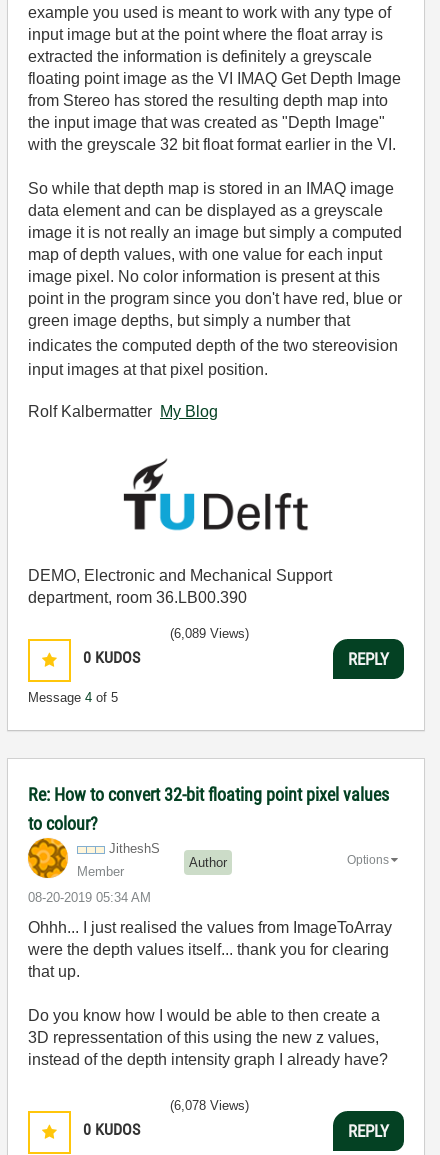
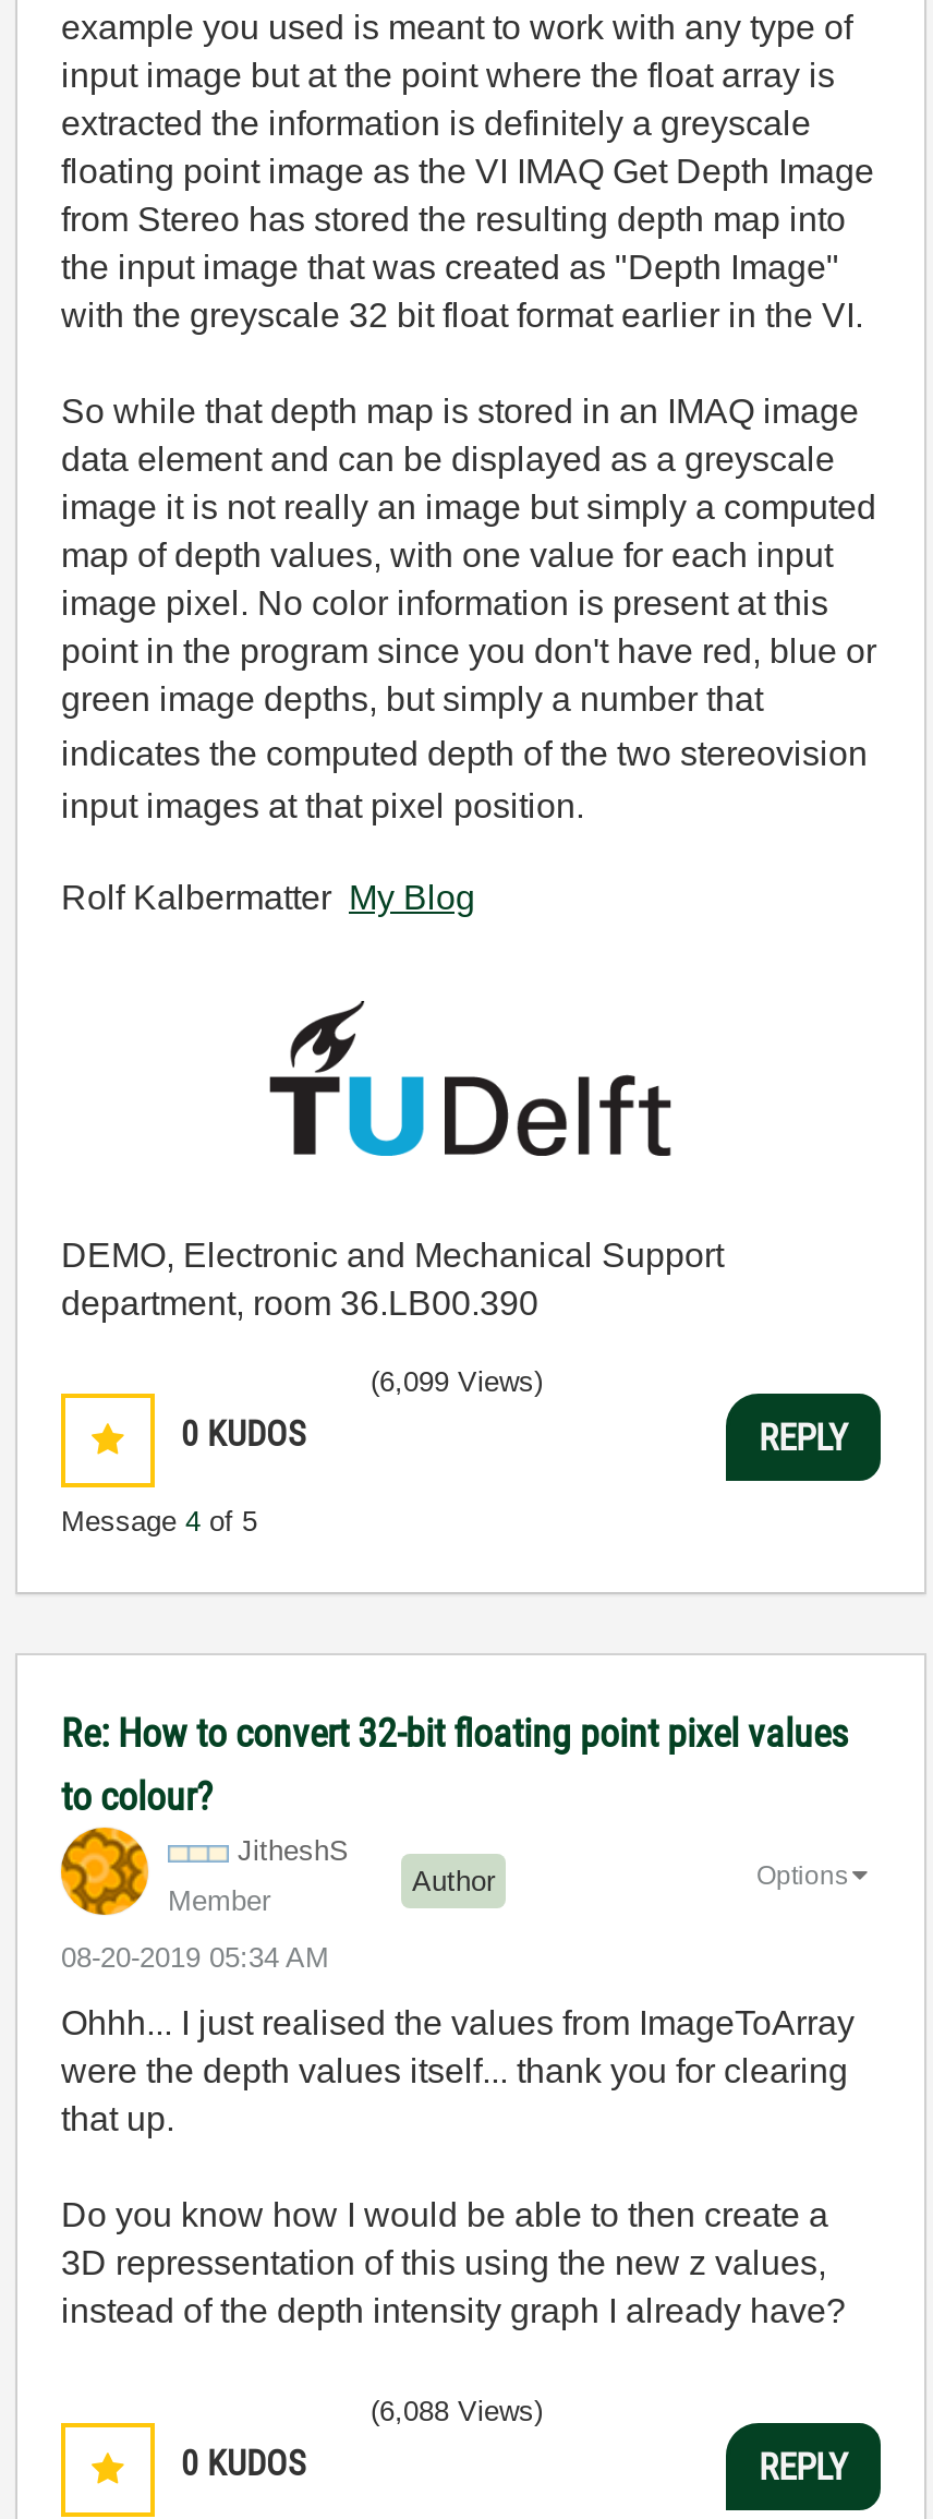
- (6,089 Views)
+ (6,099 Views)

- (6,078 Views)
+ (6,088 Views)
